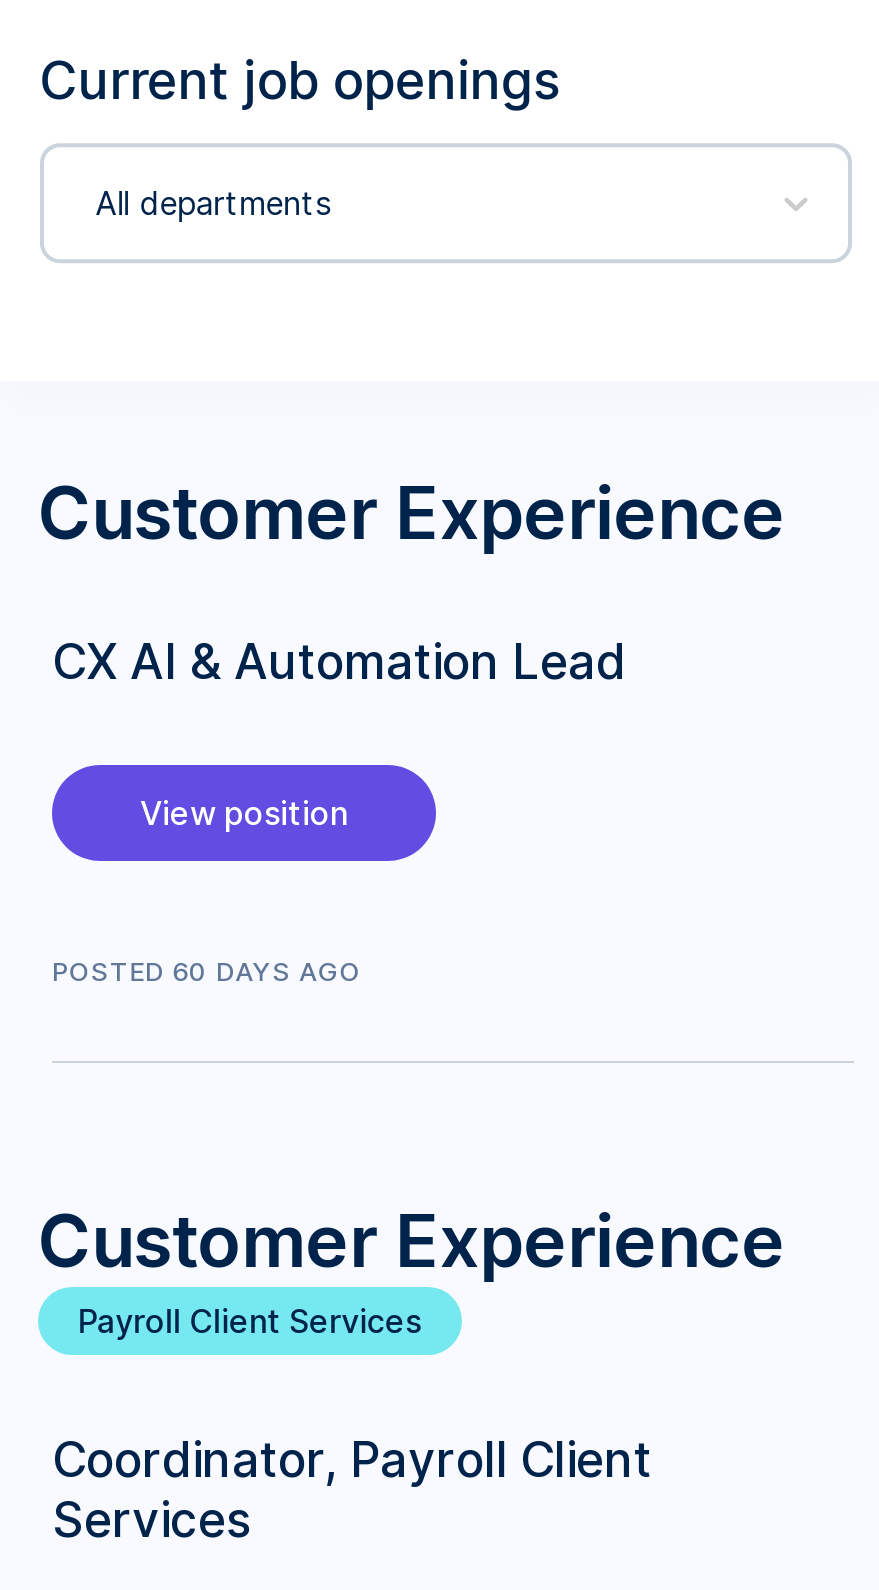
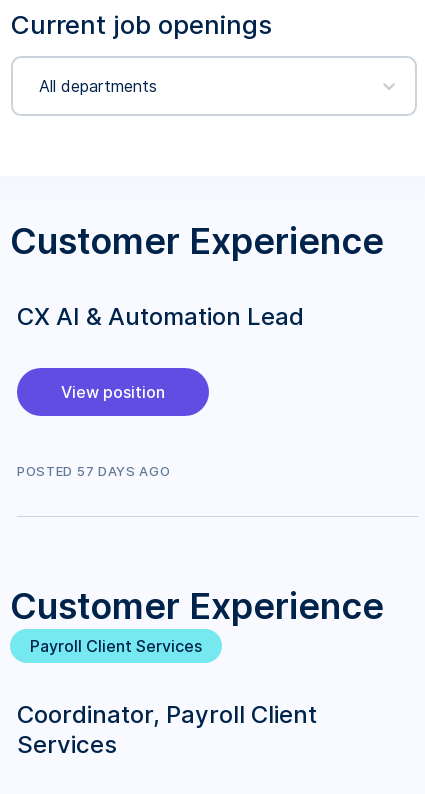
- POSTED 60 DAYS AGO
+ POSTED 57 DAYS AGO
